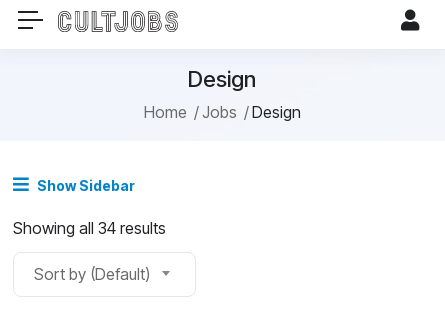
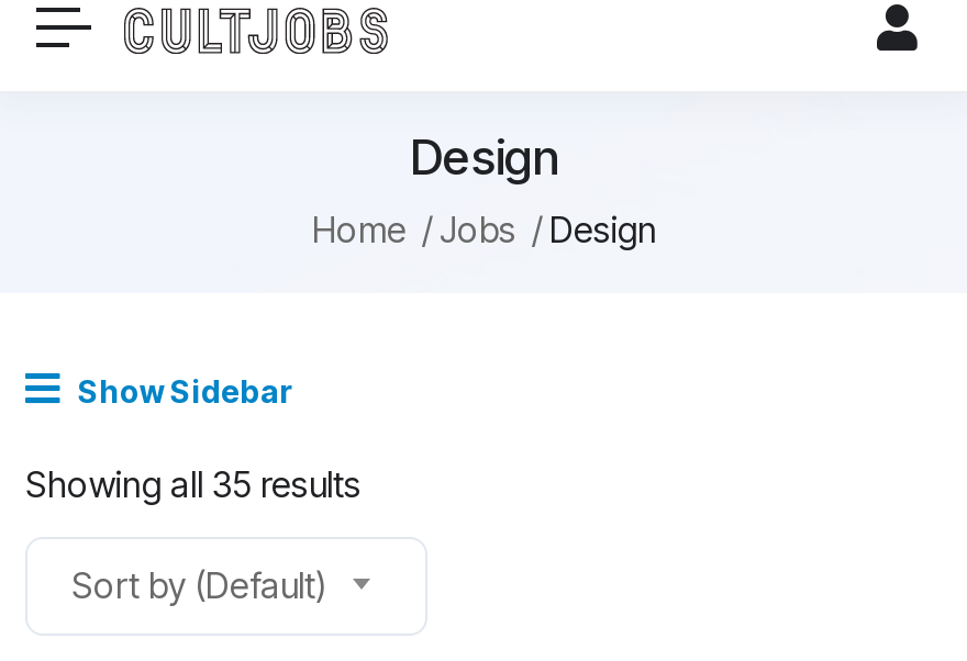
- Showing all 34 results
+ Showing all 35 results
